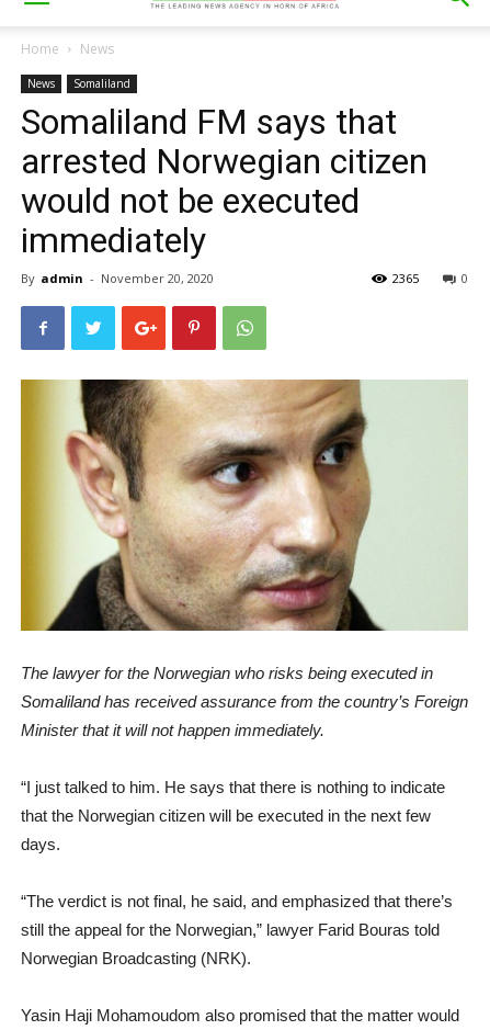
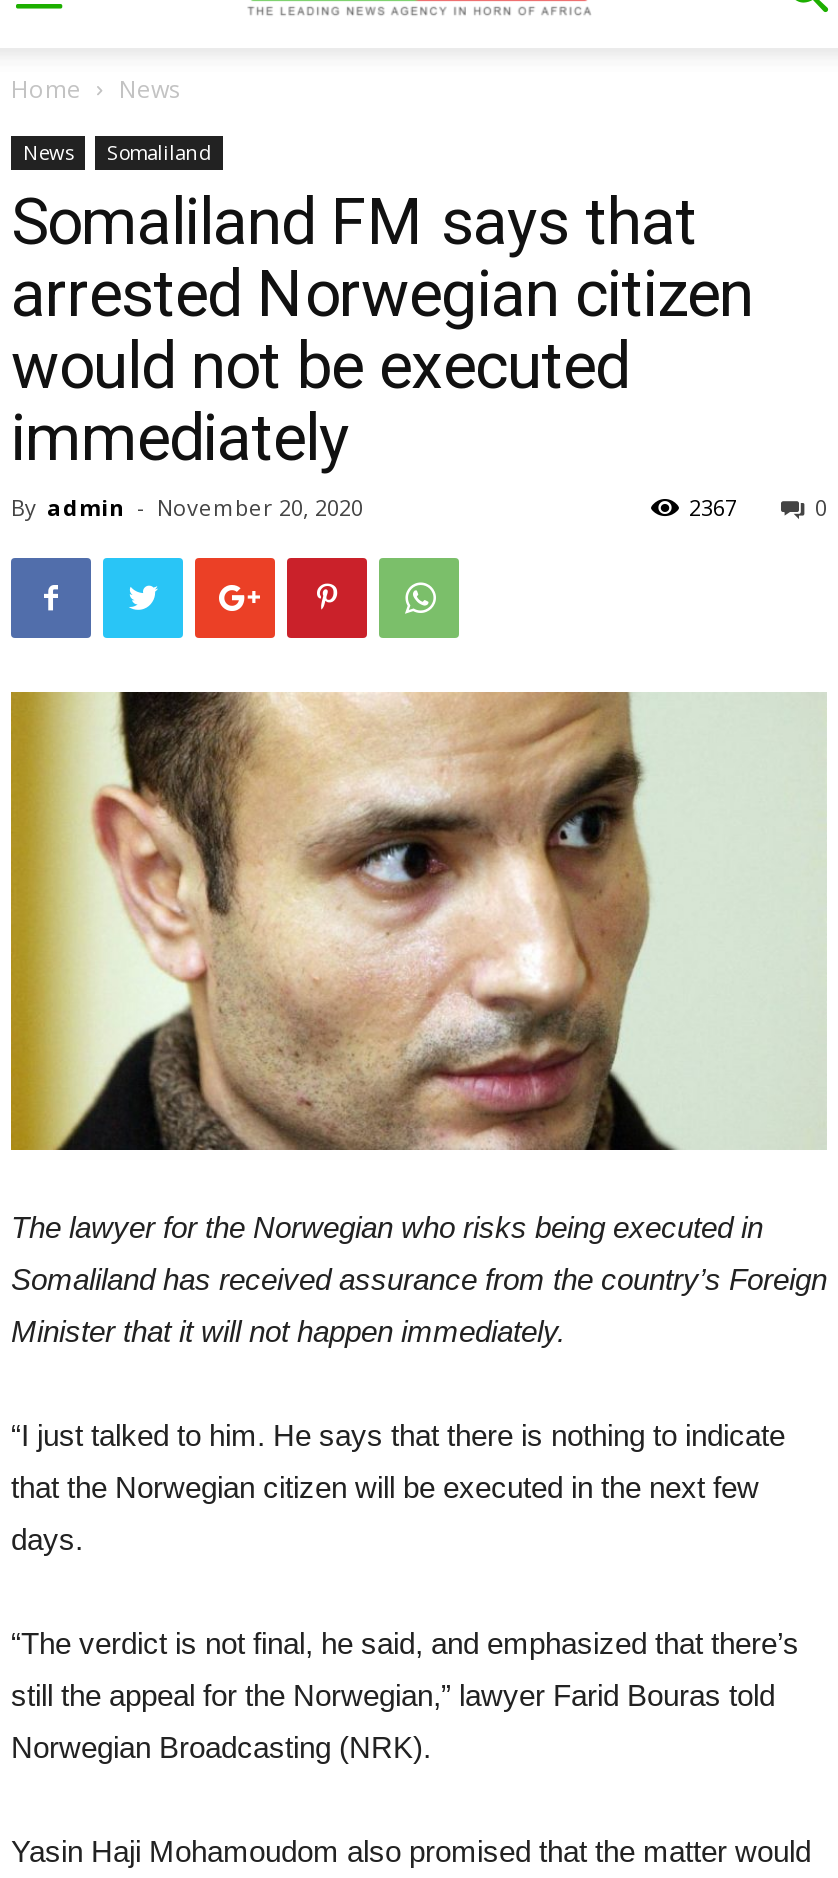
- 2365
+ 2367
